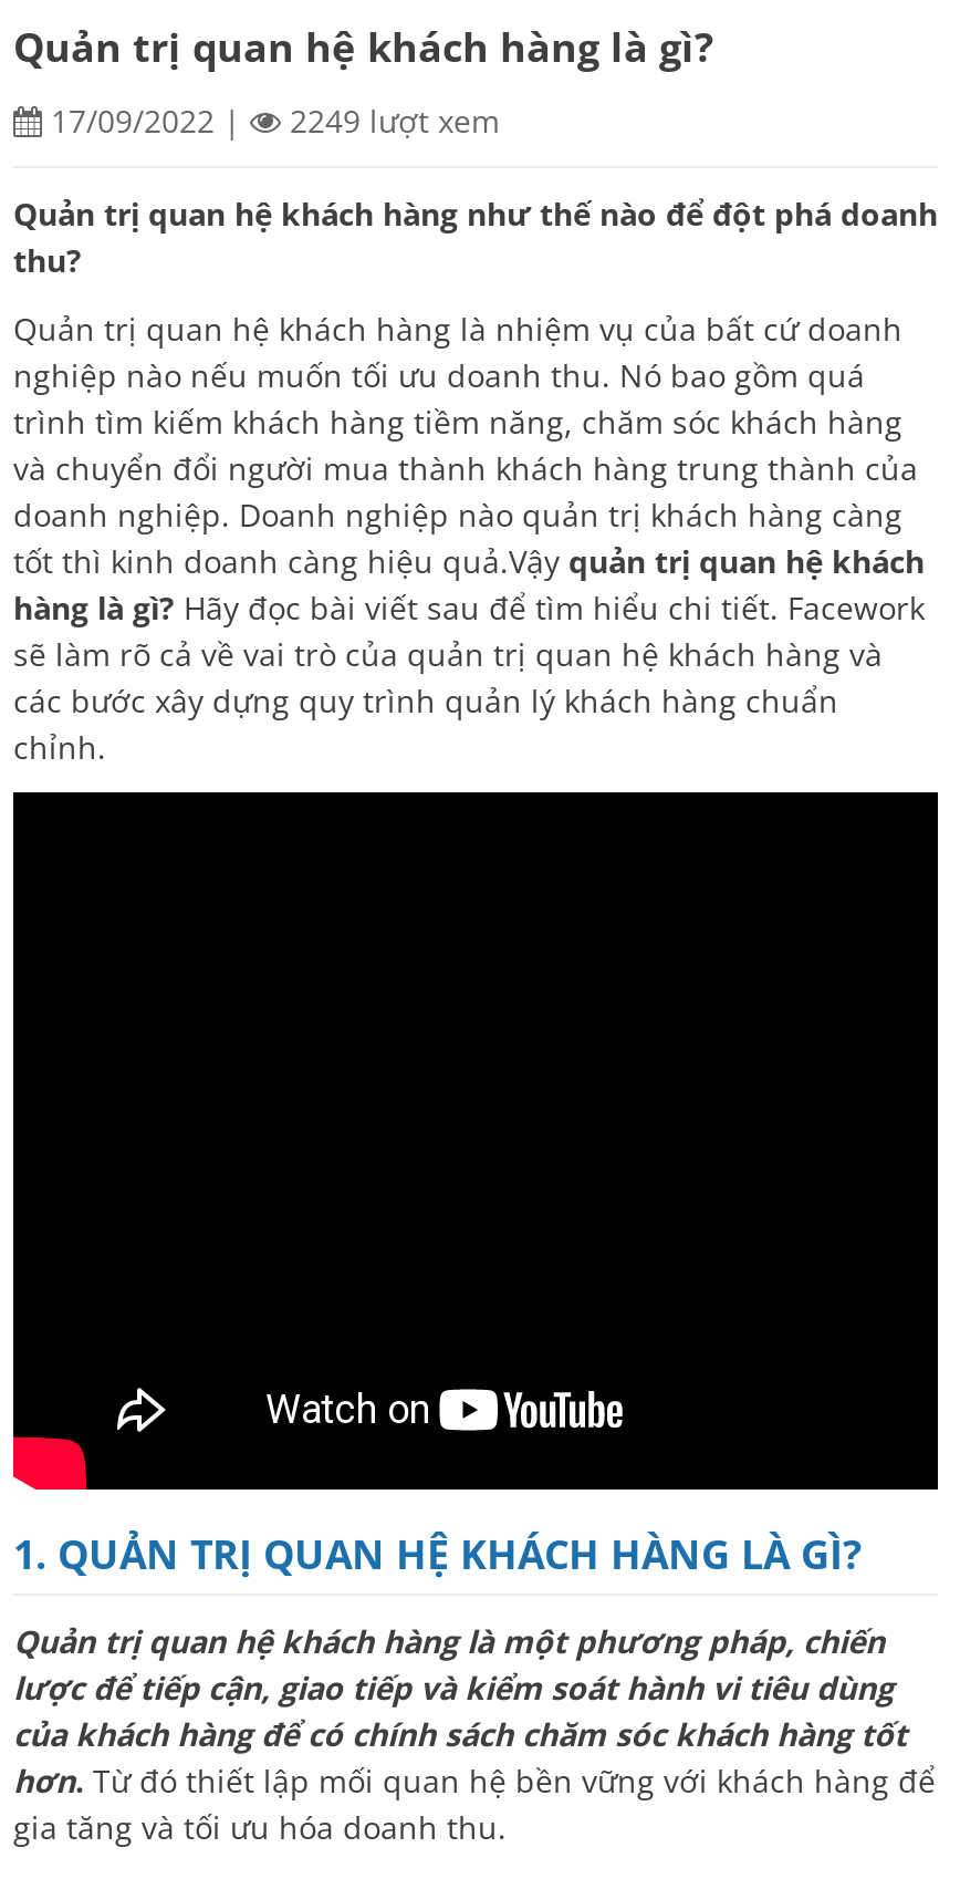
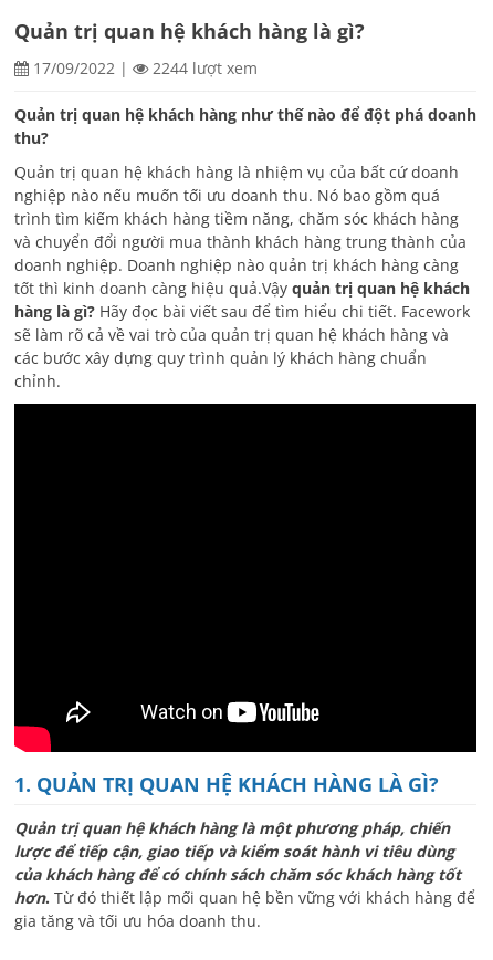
- 2249 lượt xem
+ 2244 lượt xem
